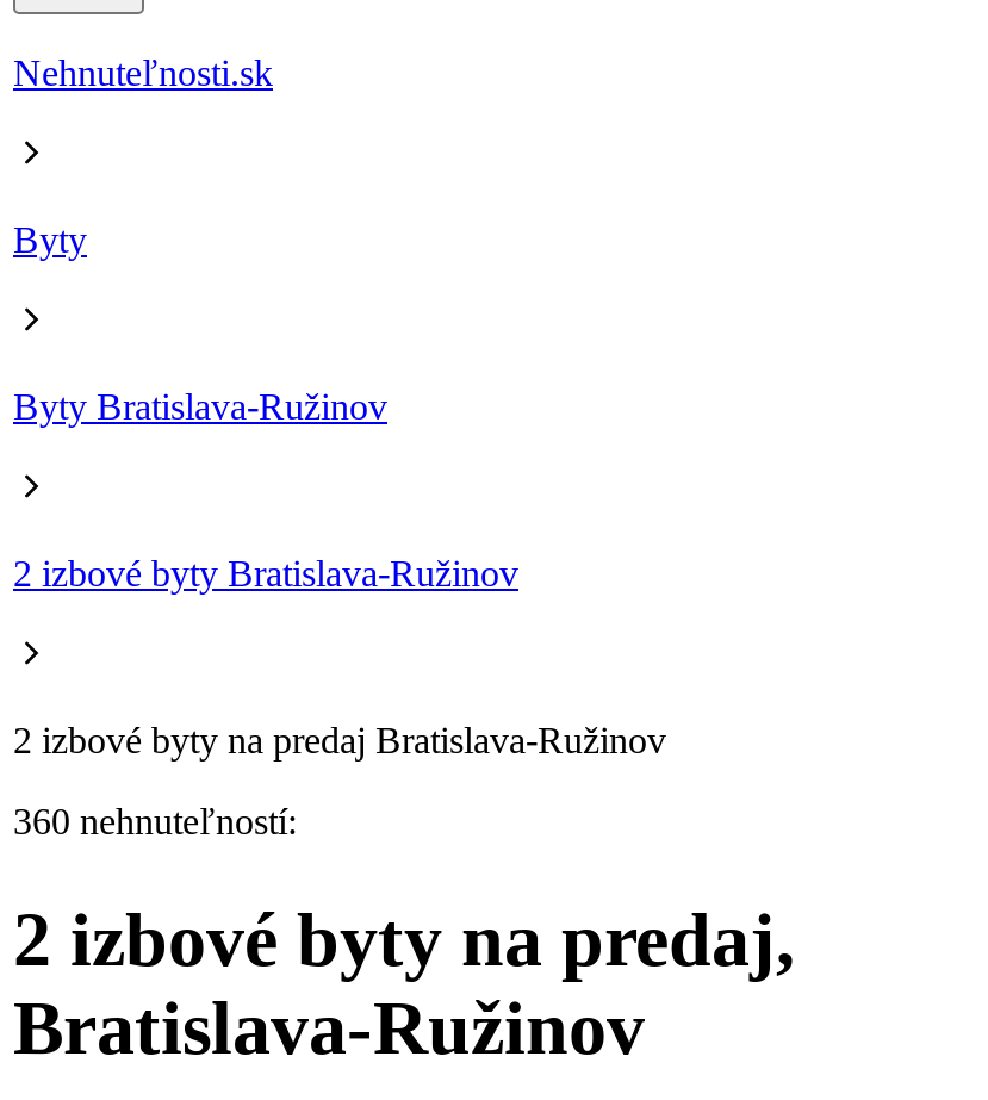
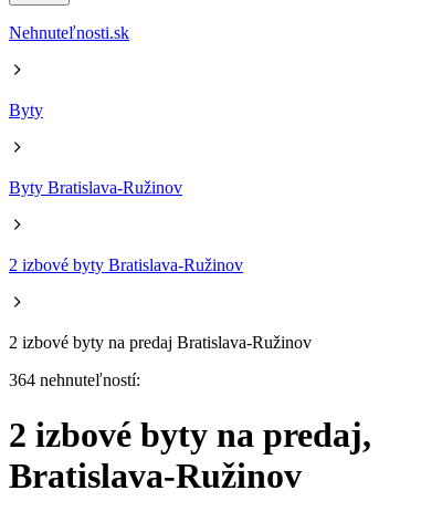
- 360 nehnuteľností:
+ 364 nehnuteľností:
